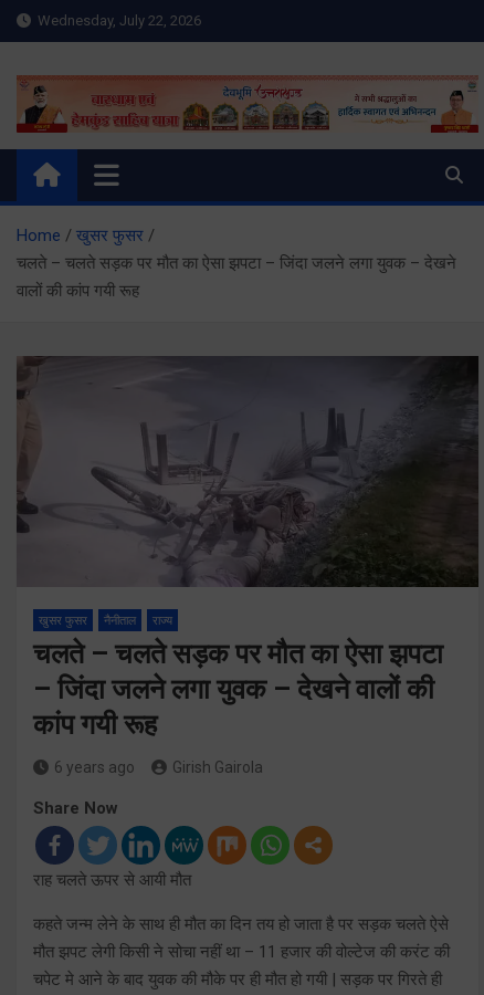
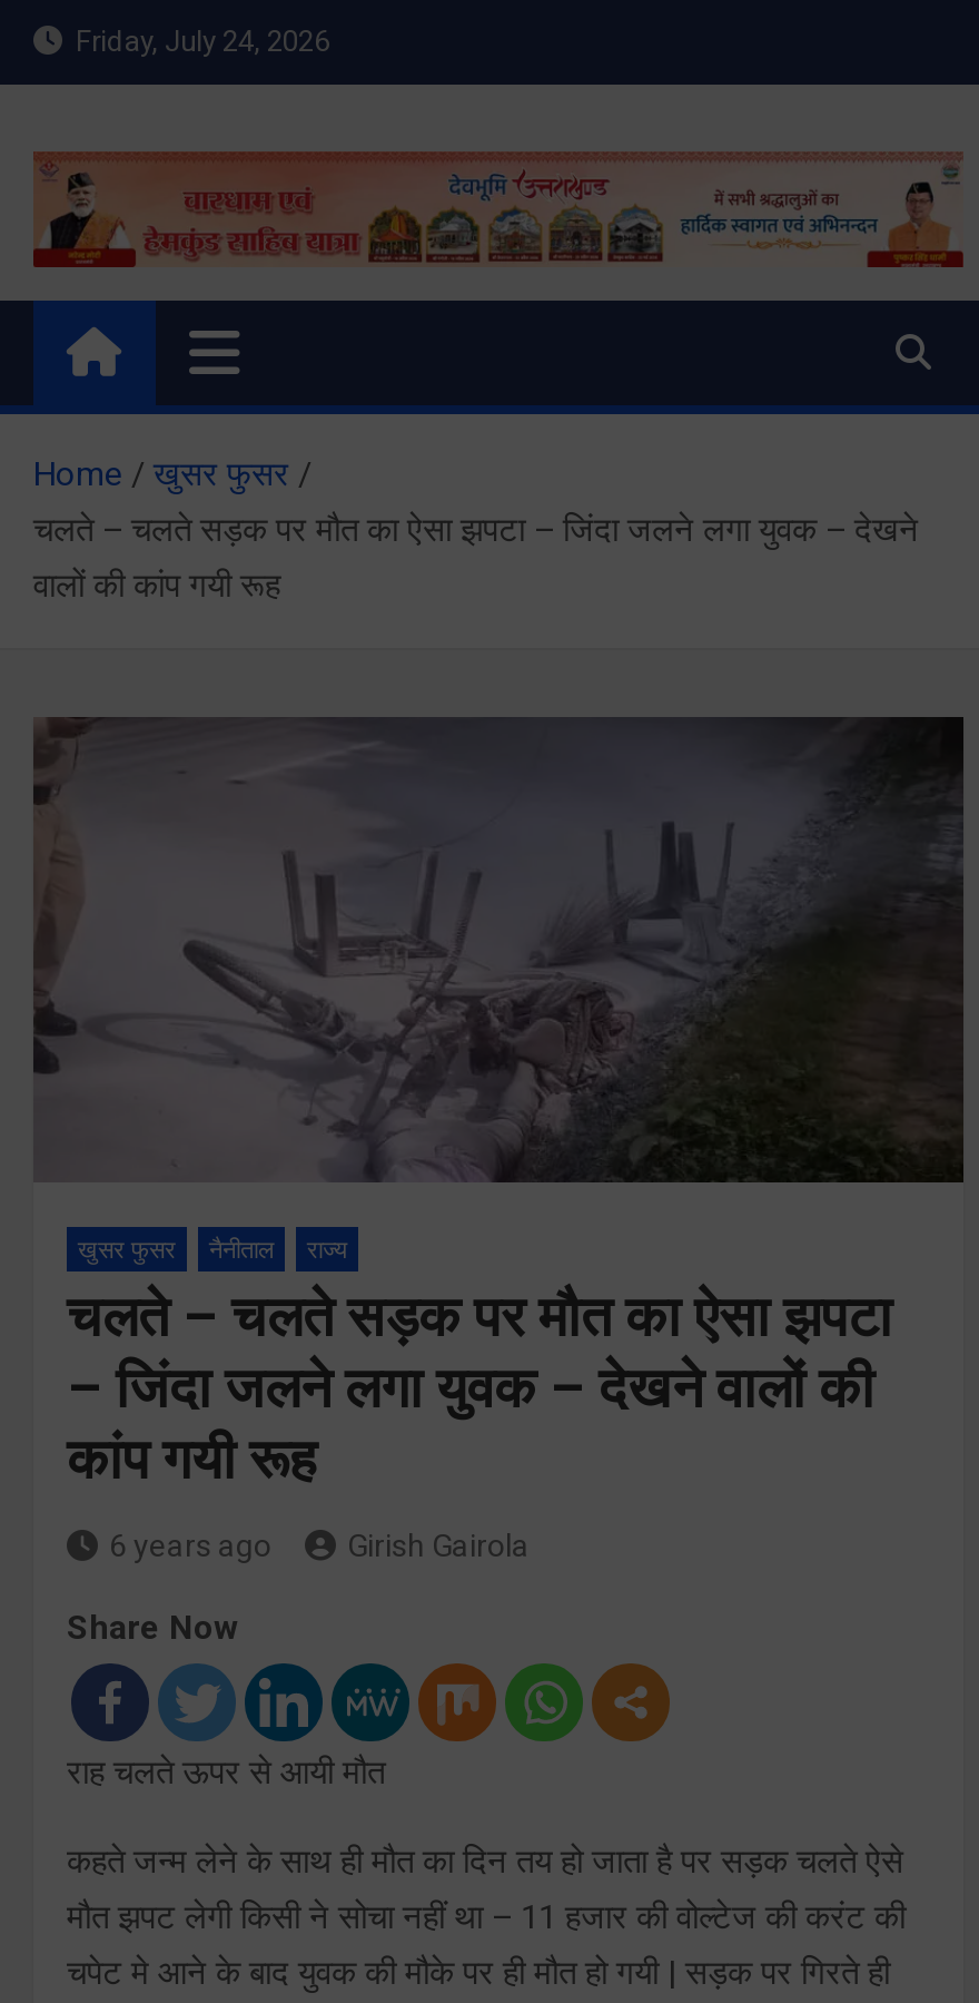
- Wednesday, July 22, 2026
+ Friday, July 24, 2026
